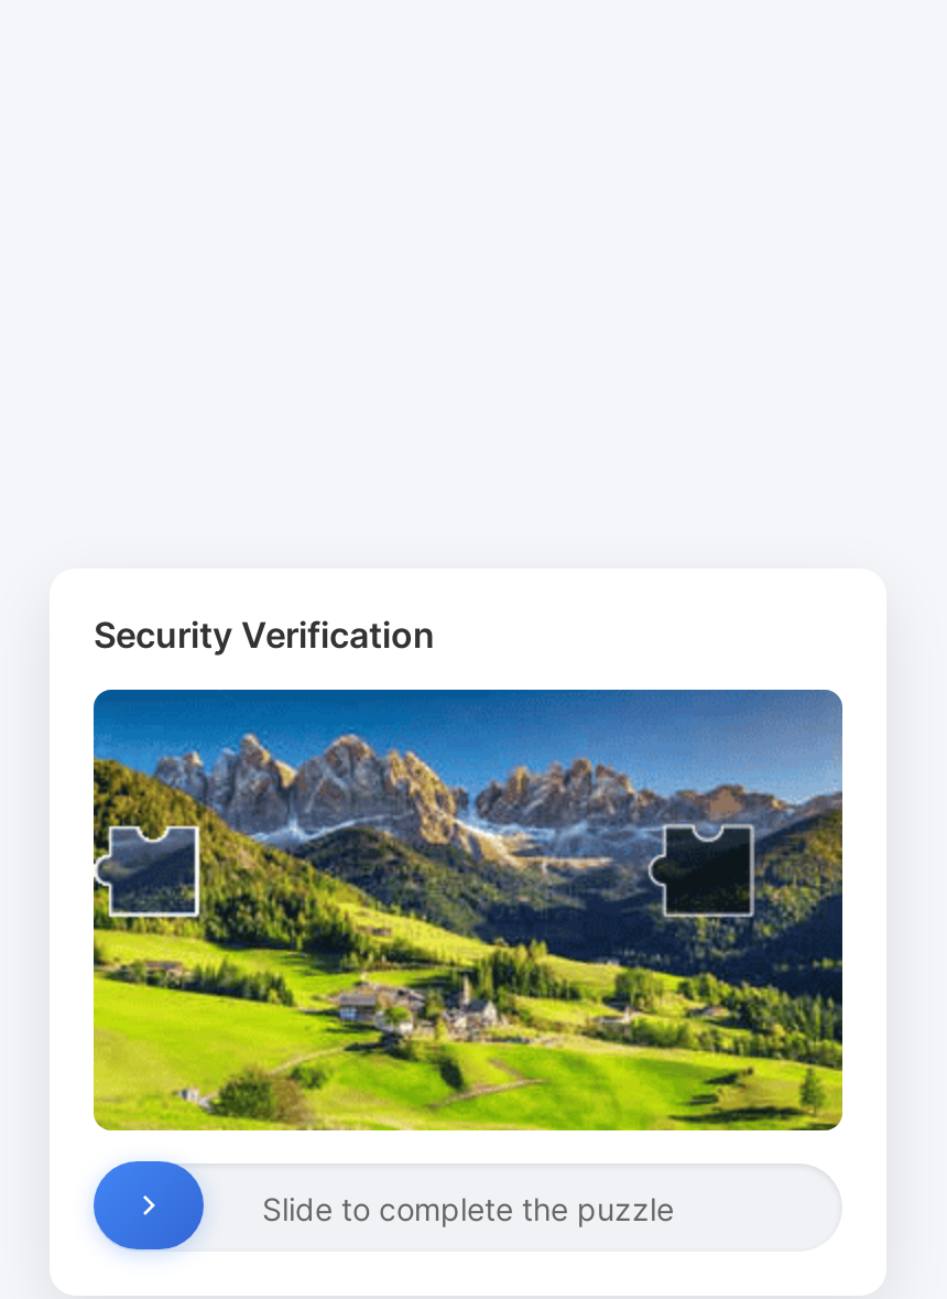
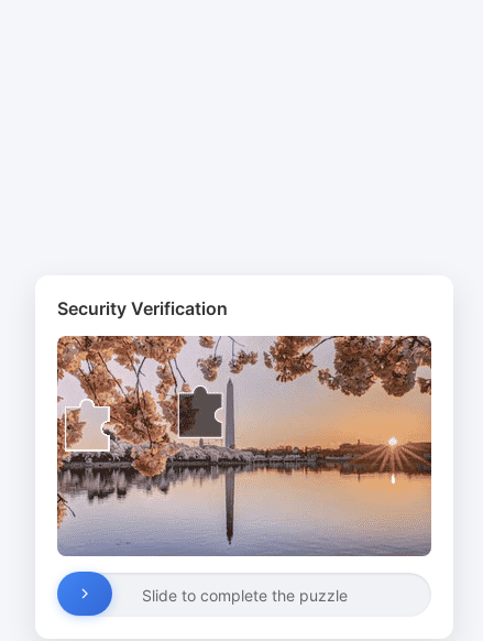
- [image]
+ [image]
